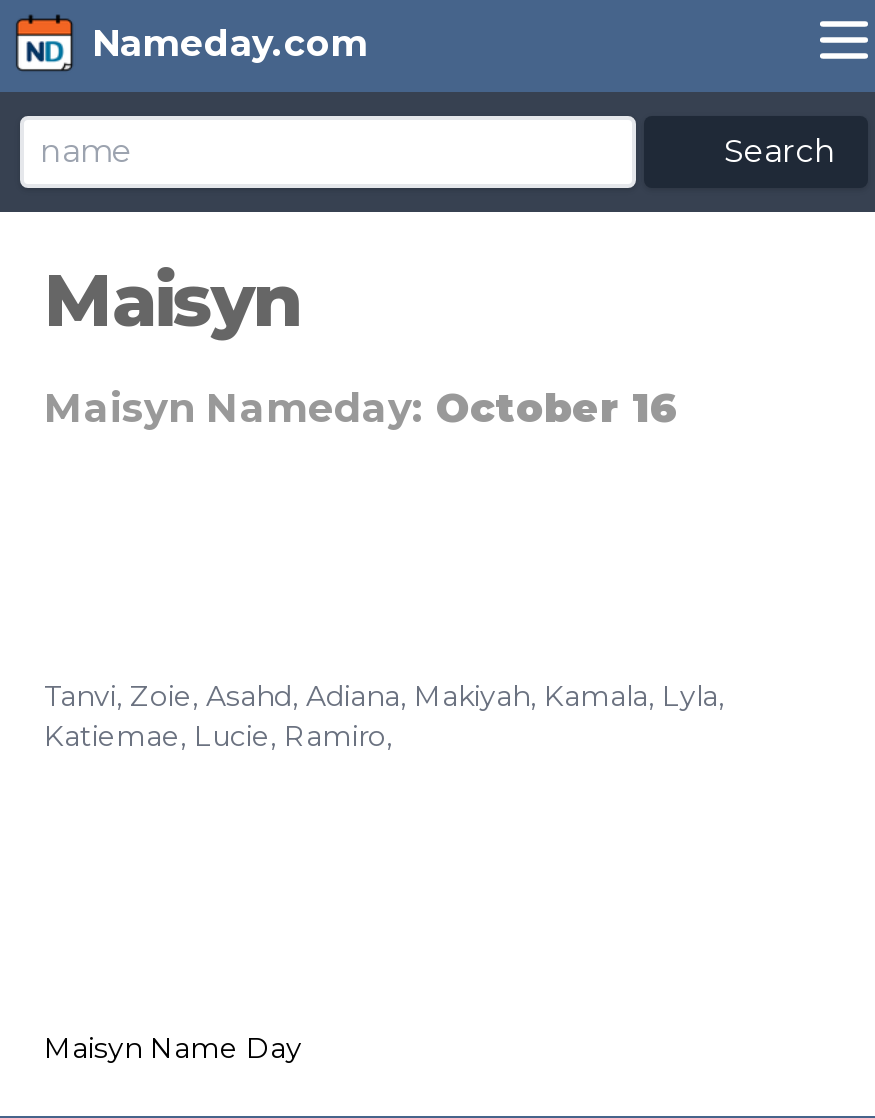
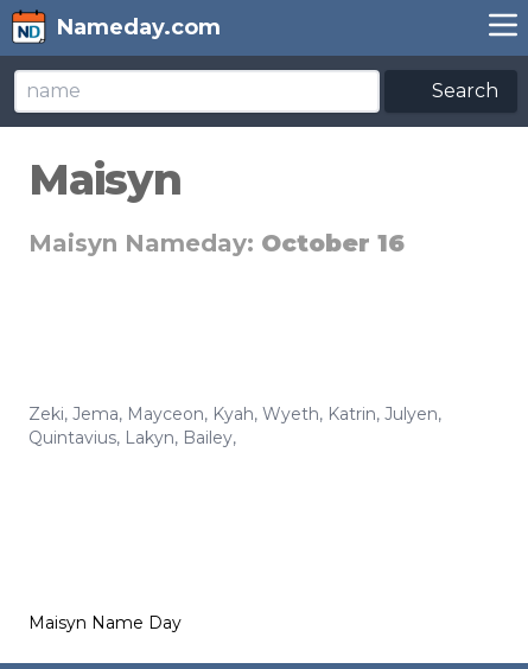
- Tanvi, Zoie, Asahd, Adiana, Makiyah, Kamala, Lyla,
- Katiemae, Lucie, Ramiro,
+ Zeki, Jema, Mayceon, Kyah, Wyeth, Katrin, Julyen,
+ Quintavius, Lakyn, Bailey,
